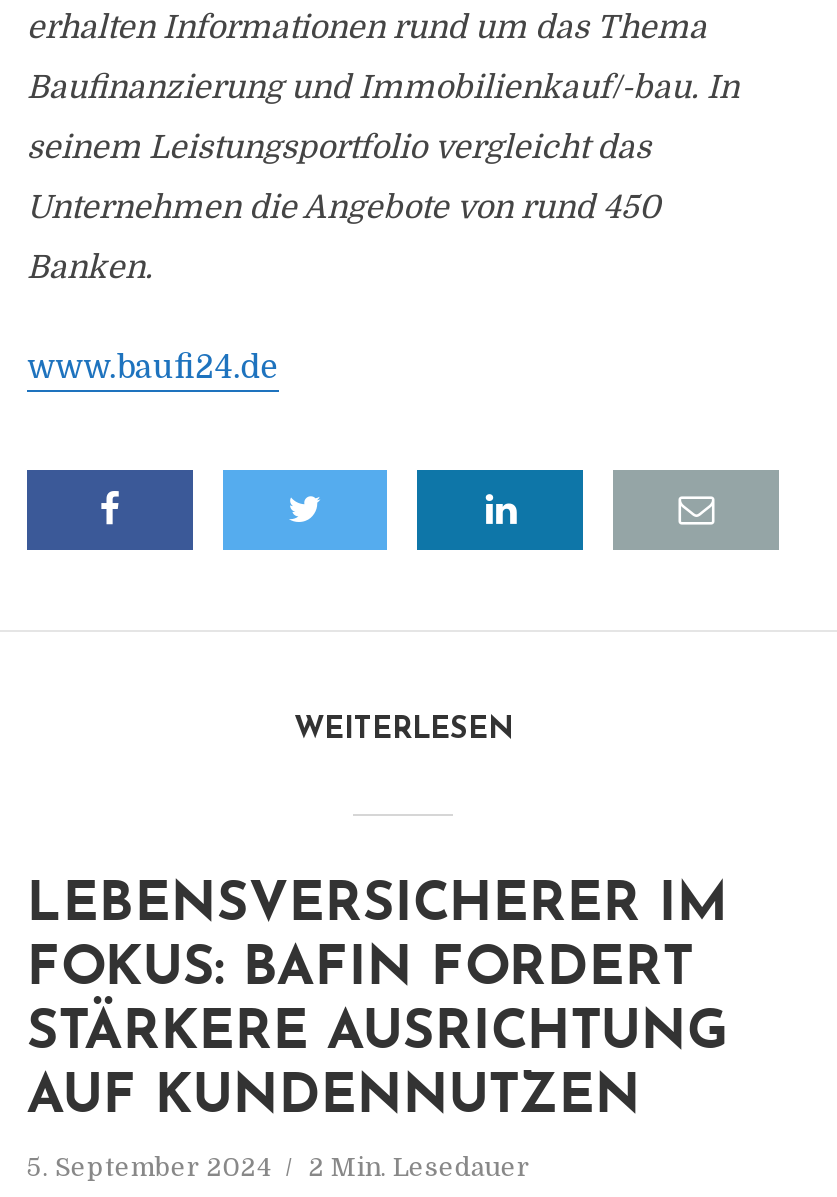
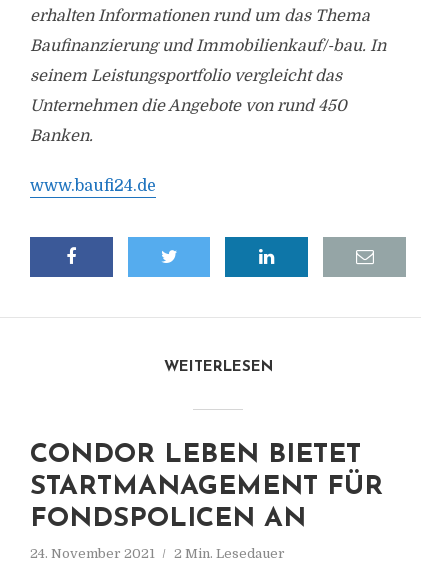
- LEBENSVERSICHERER IM
- FOKUS: BAFIN FORDERT
- STÄRKERE AUSRICHTUNG
- AUF KUNDENNUTZEN
+ CONDOR LEBEN BIETET
+ STARTMANAGEMENT FÜR
+ FONDSPOLICEN AN

- 5. September 2024 2 Min. Lesedauer
+ 24. November 2021 2 Min. Lesedauer
